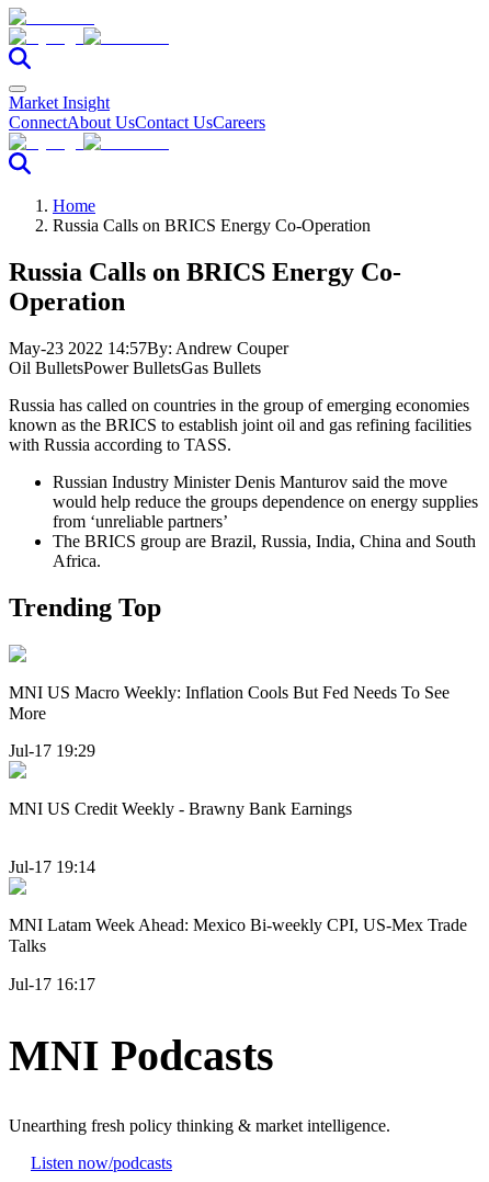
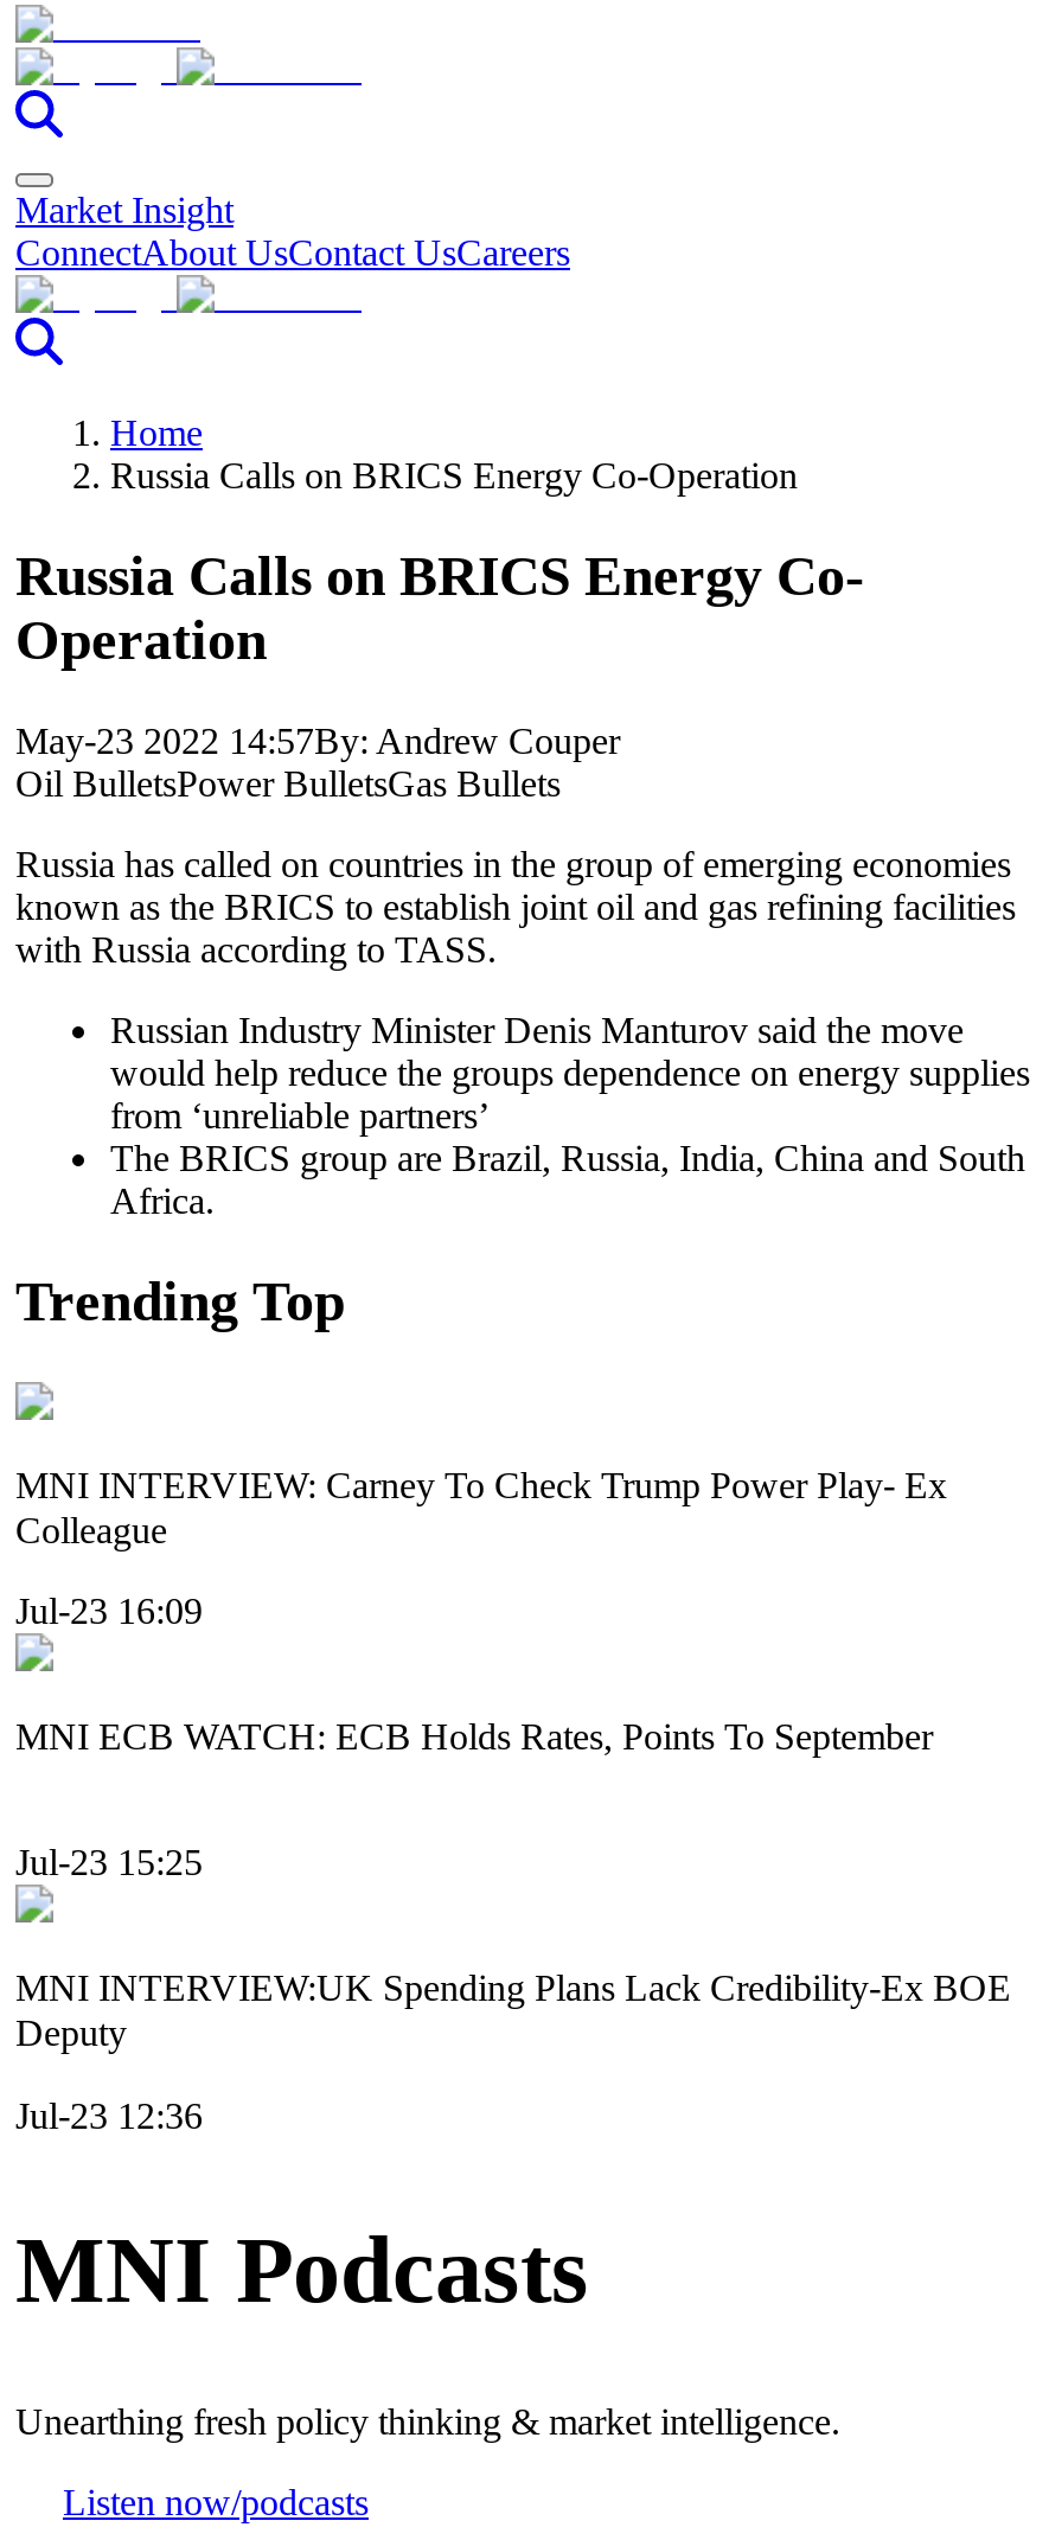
- MNI US Macro Weekly: Inflation Cools But Fed Needs To See
- More
+ MNI INTERVIEW: Carney To Check Trump Power Play- Ex
+ Colleague

- Jul-17 19:29
+ Jul-23 16:09

- MNI US Credit Weekly - Brawny Bank Earnings
+ MNI ECB WATCH: ECB Holds Rates, Points To September

- Jul-17 19:14
+ Jul-23 15:25

- MNI Latam Week Ahead: Mexico Bi-weekly CPI, US-Mex Trade
- Talks
+ MNI INTERVIEW:UK Spending Plans Lack Credibility-Ex BOE
+ Deputy

- Jul-17 16:17
+ Jul-23 12:36
